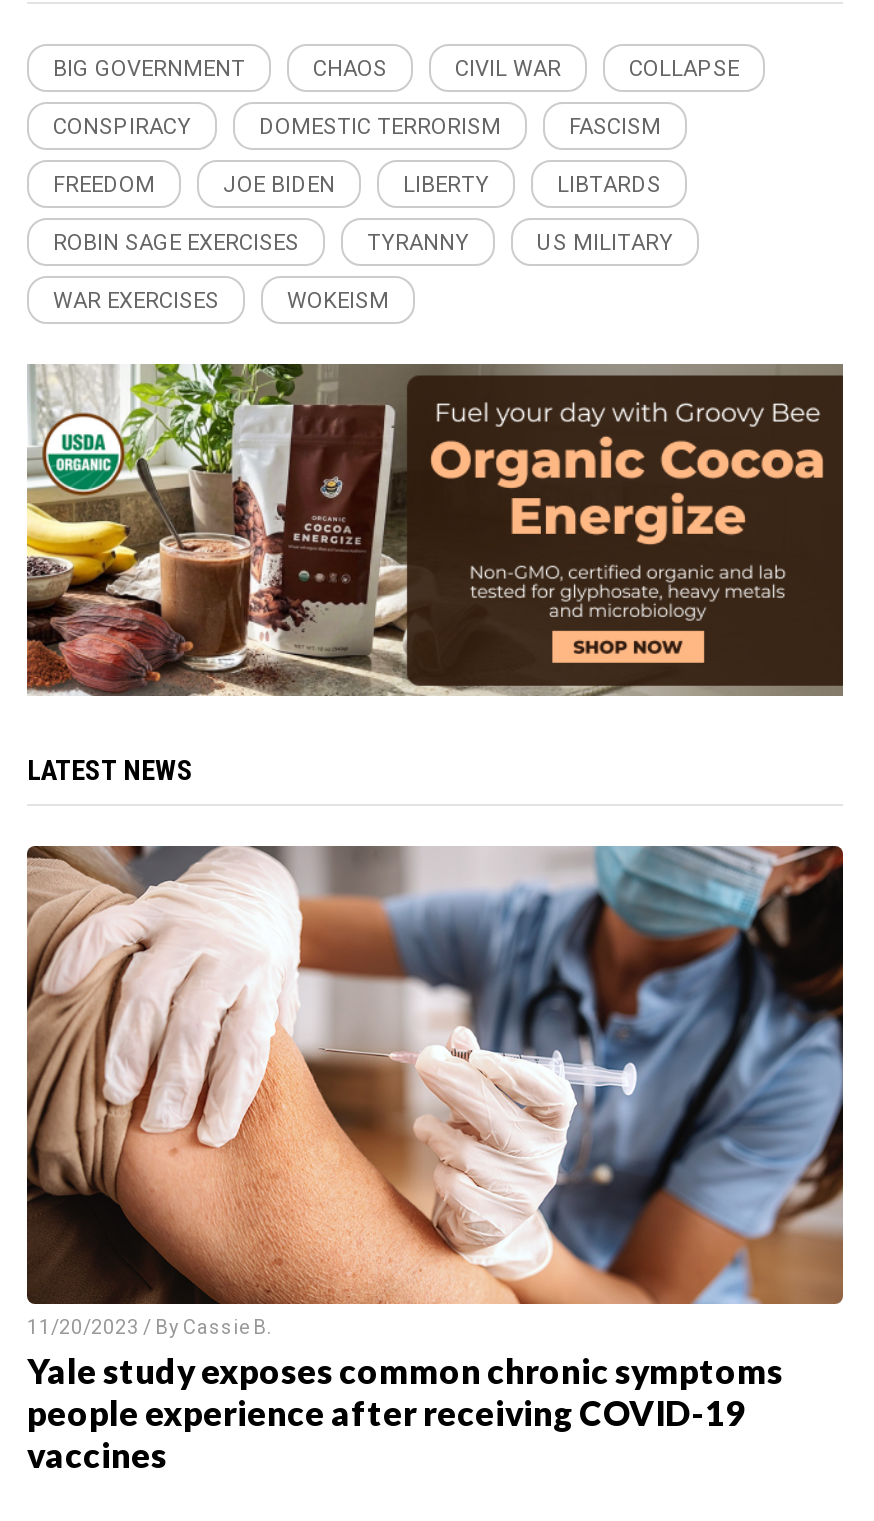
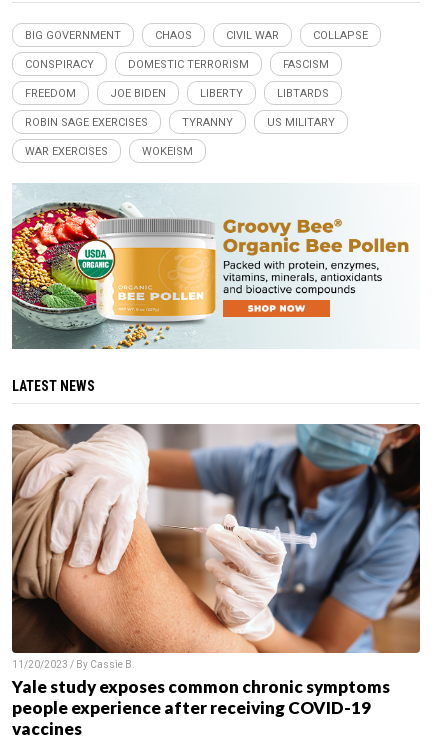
- [image]
+ [image]
